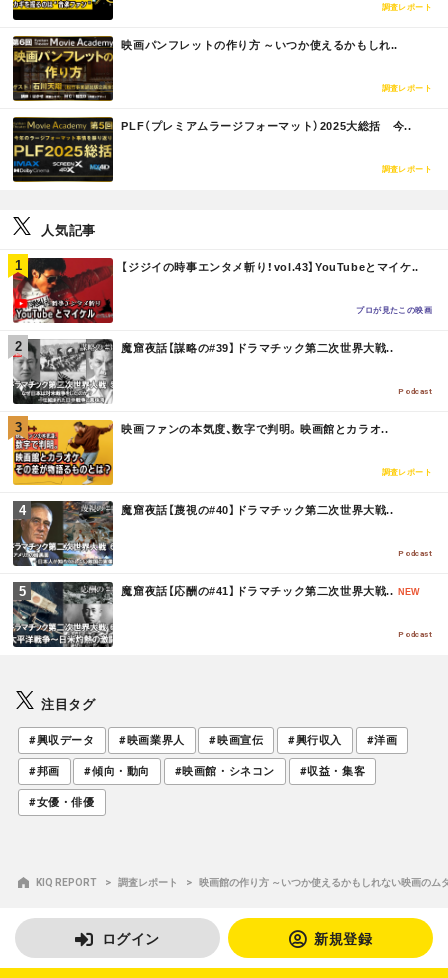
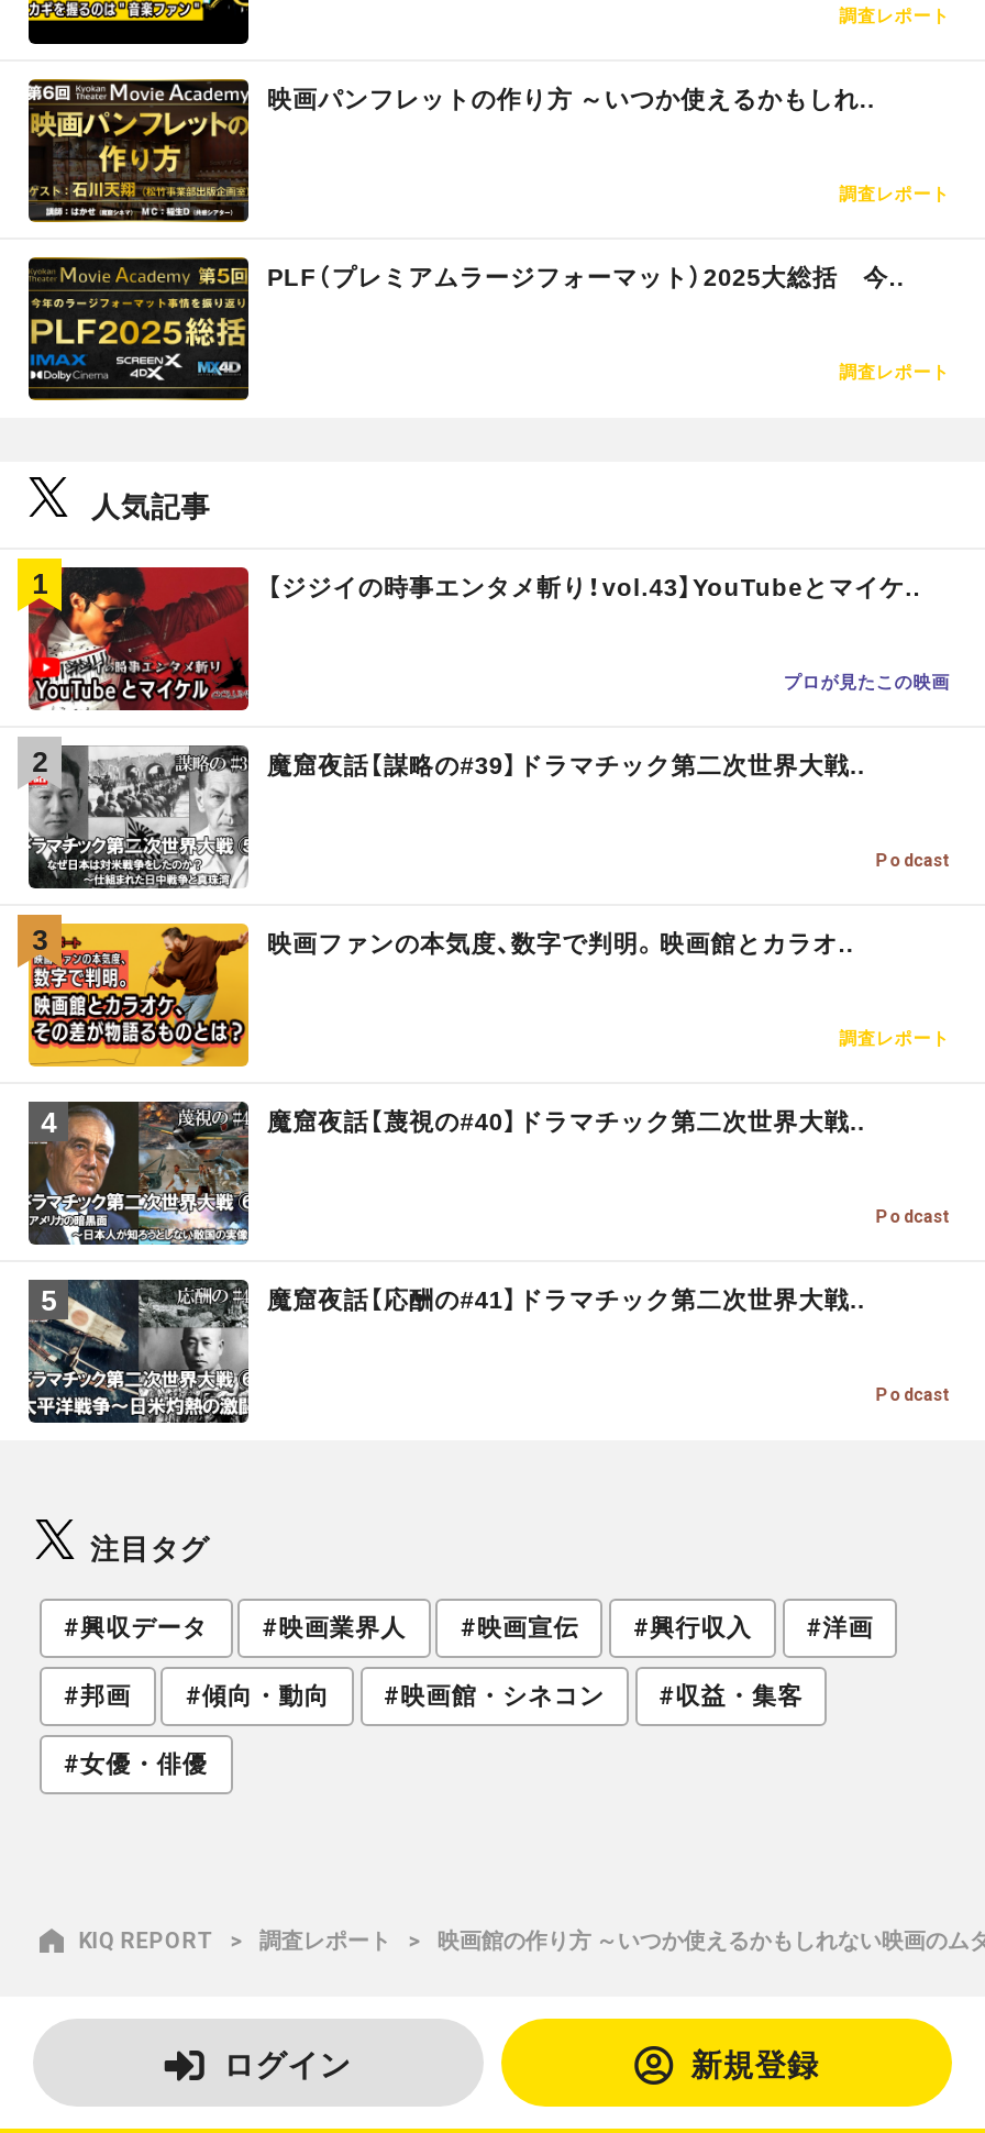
- 魔窟夜話【応酬の#41】ドラマチック第二次世界大戦.. NEW
+ 魔窟夜話【応酬の#41】ドラマチック第二次世界大戦..
